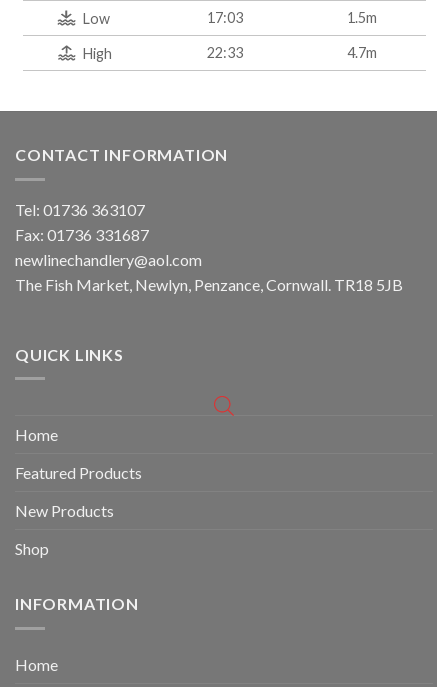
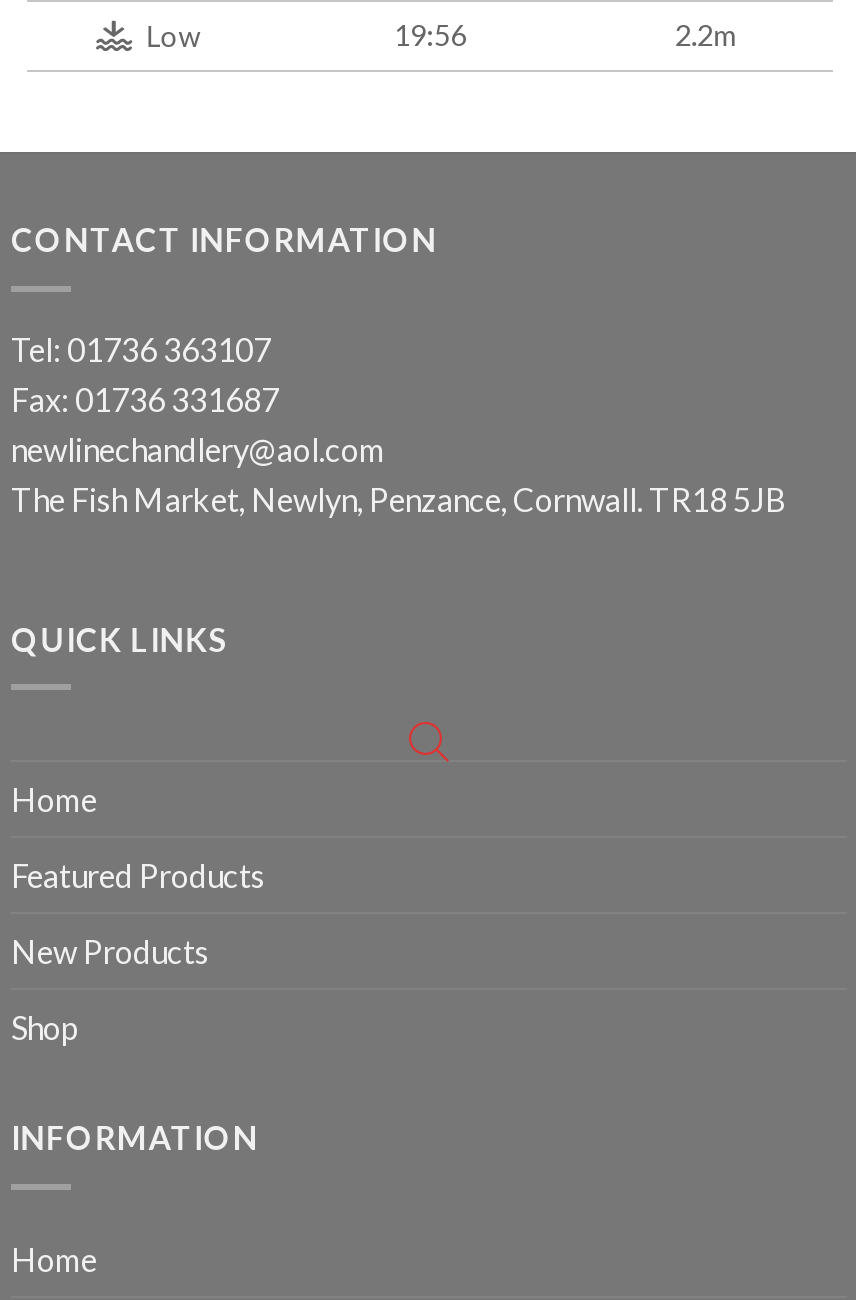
- 17:03
- 1.5m
- High
- 22:33
- 4.7m
+ 19:56
+ 2.2m
